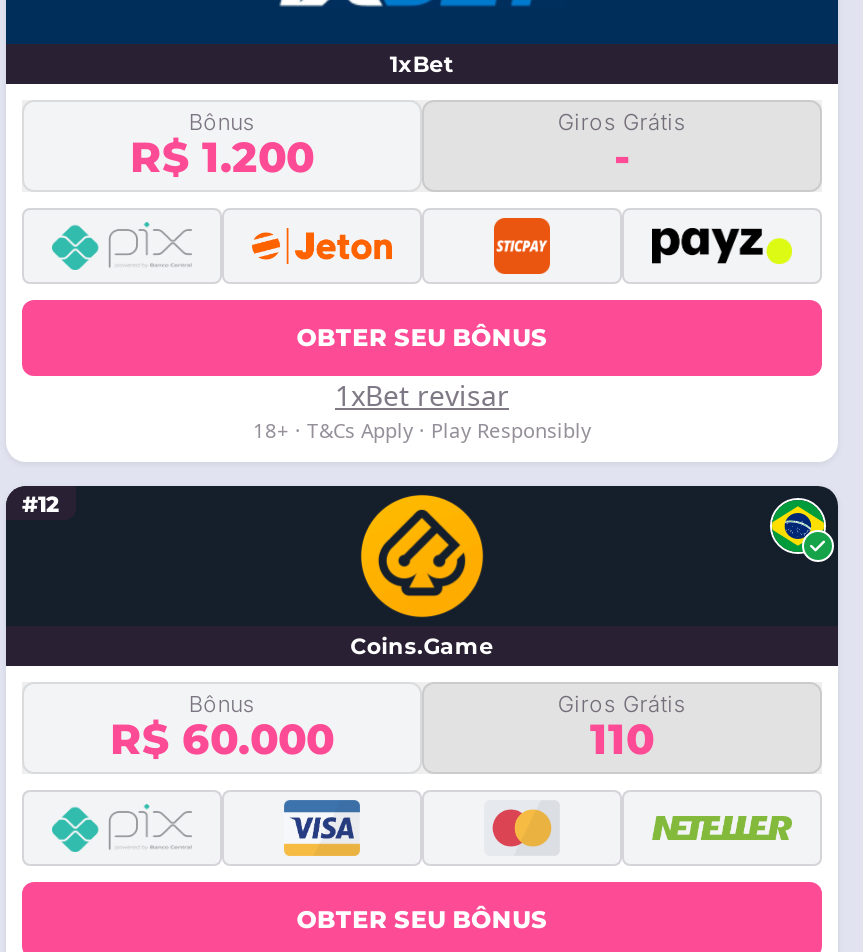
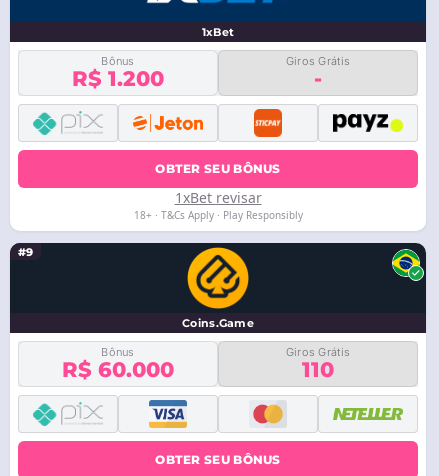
- #12
+ #9
